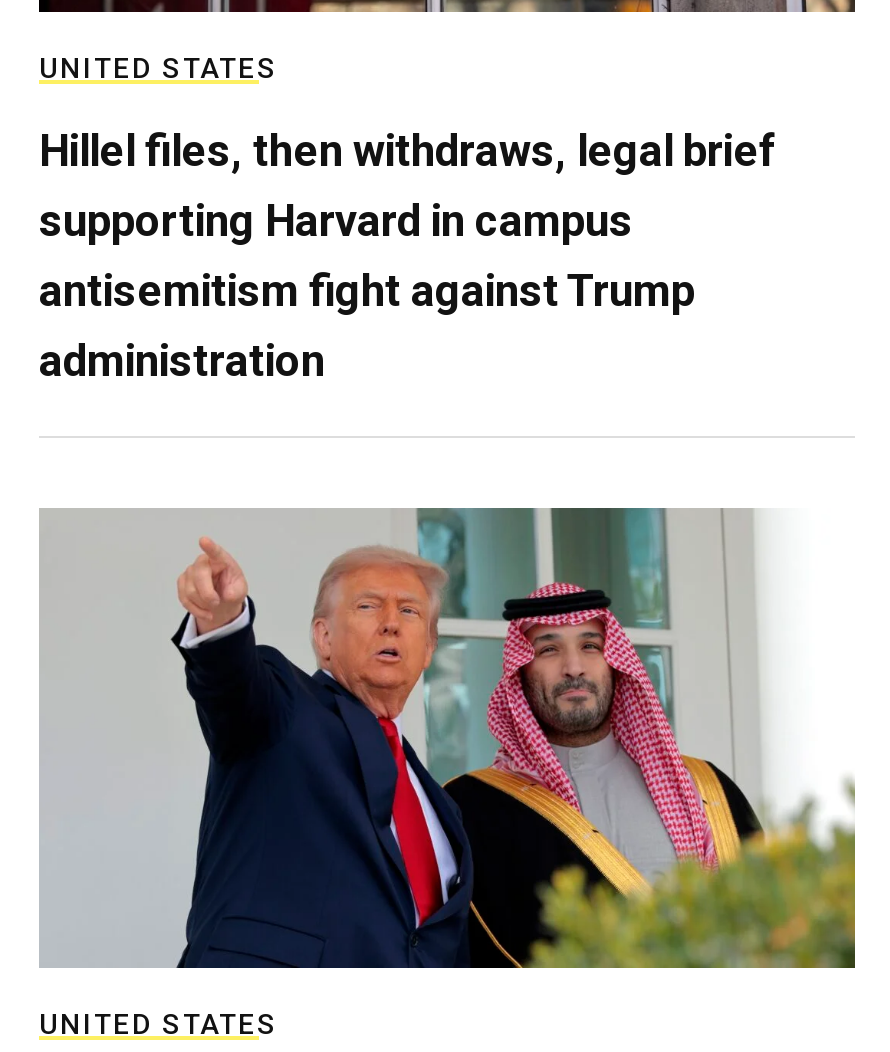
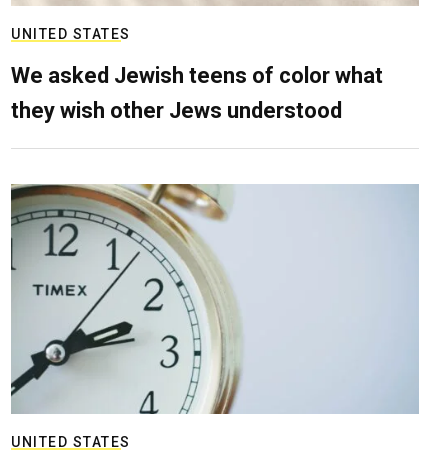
- Hillel files, then withdraws, legal brief
- supporting Harvard in campus
- antisemitism fight against Trump
- administration
+ We asked Jewish teens of color what
+ they wish other Jews understood

- [image]
+ [image]
